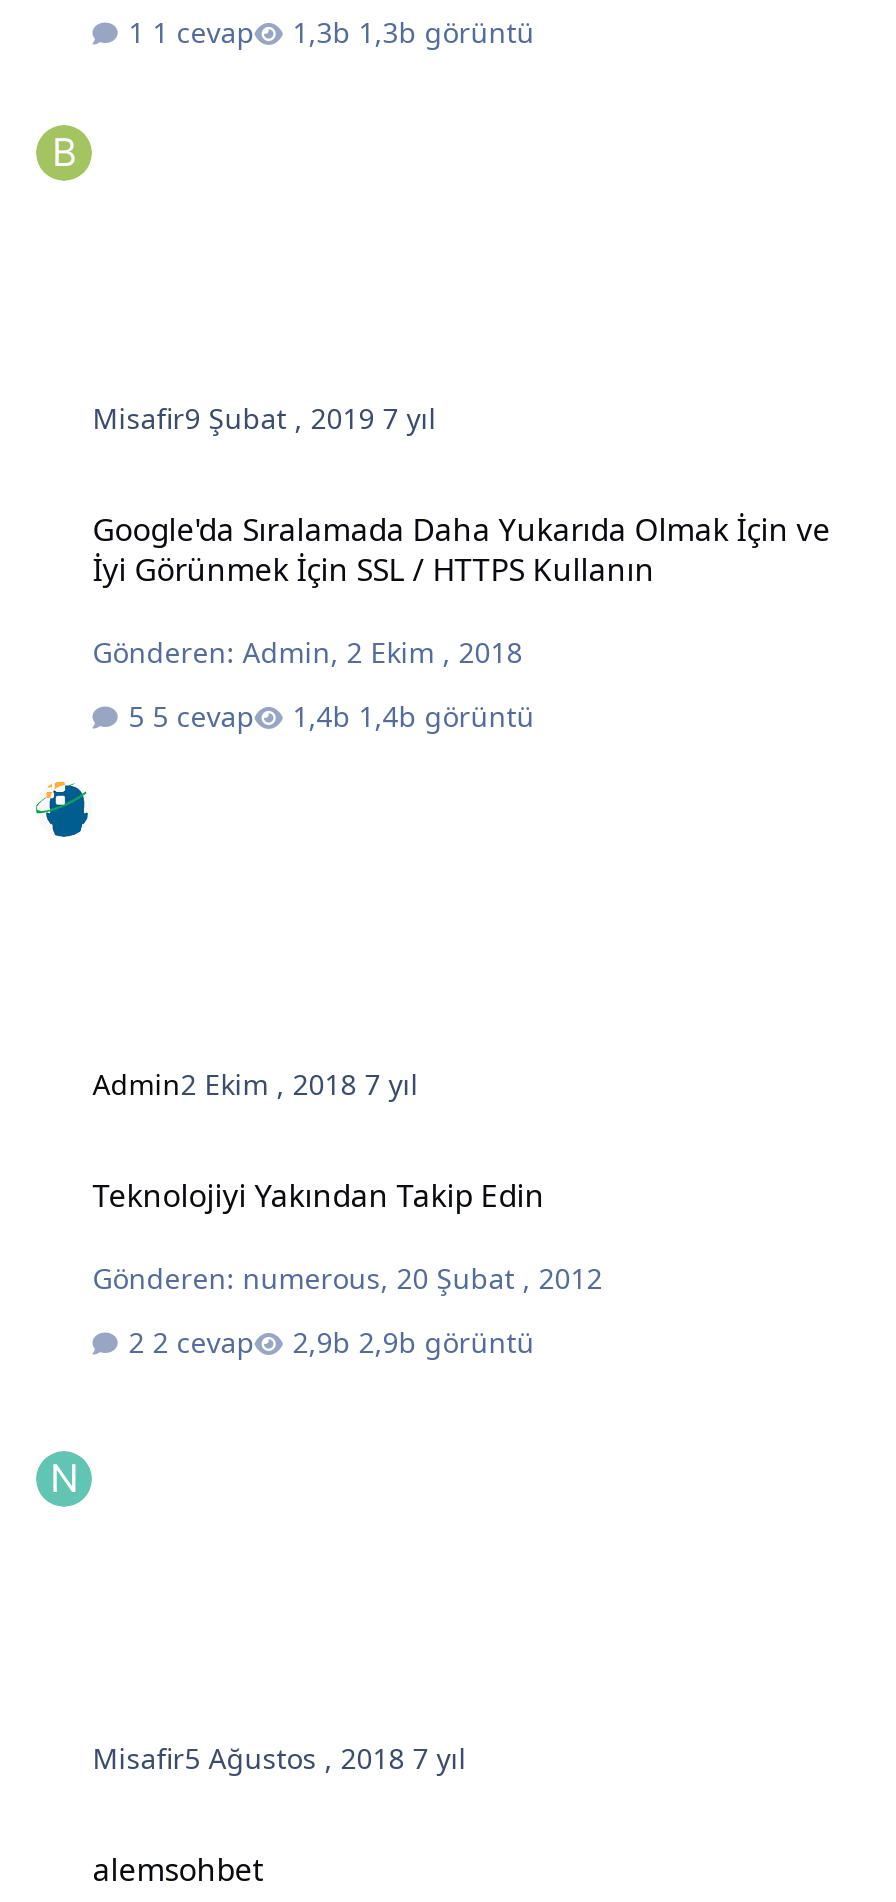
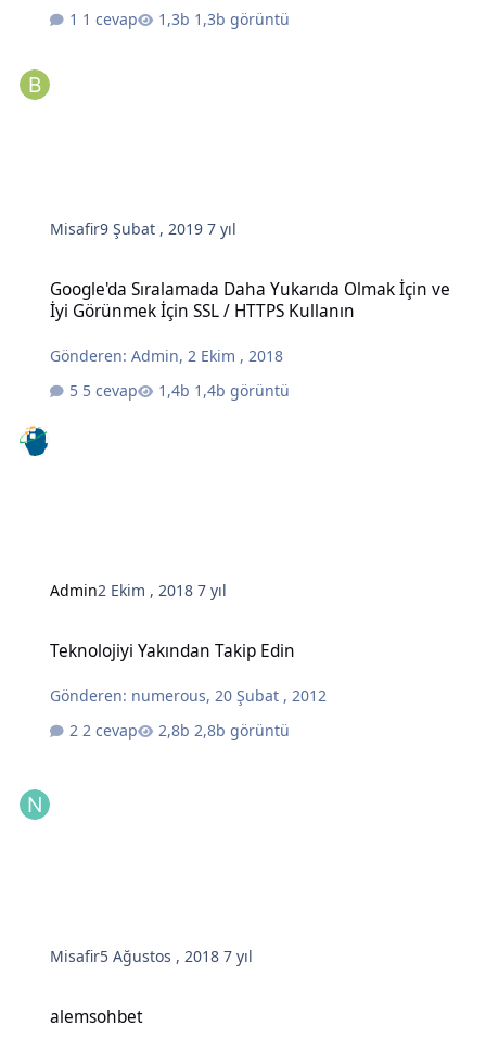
- 2,9b görüntü
+ 2,8b görüntü
